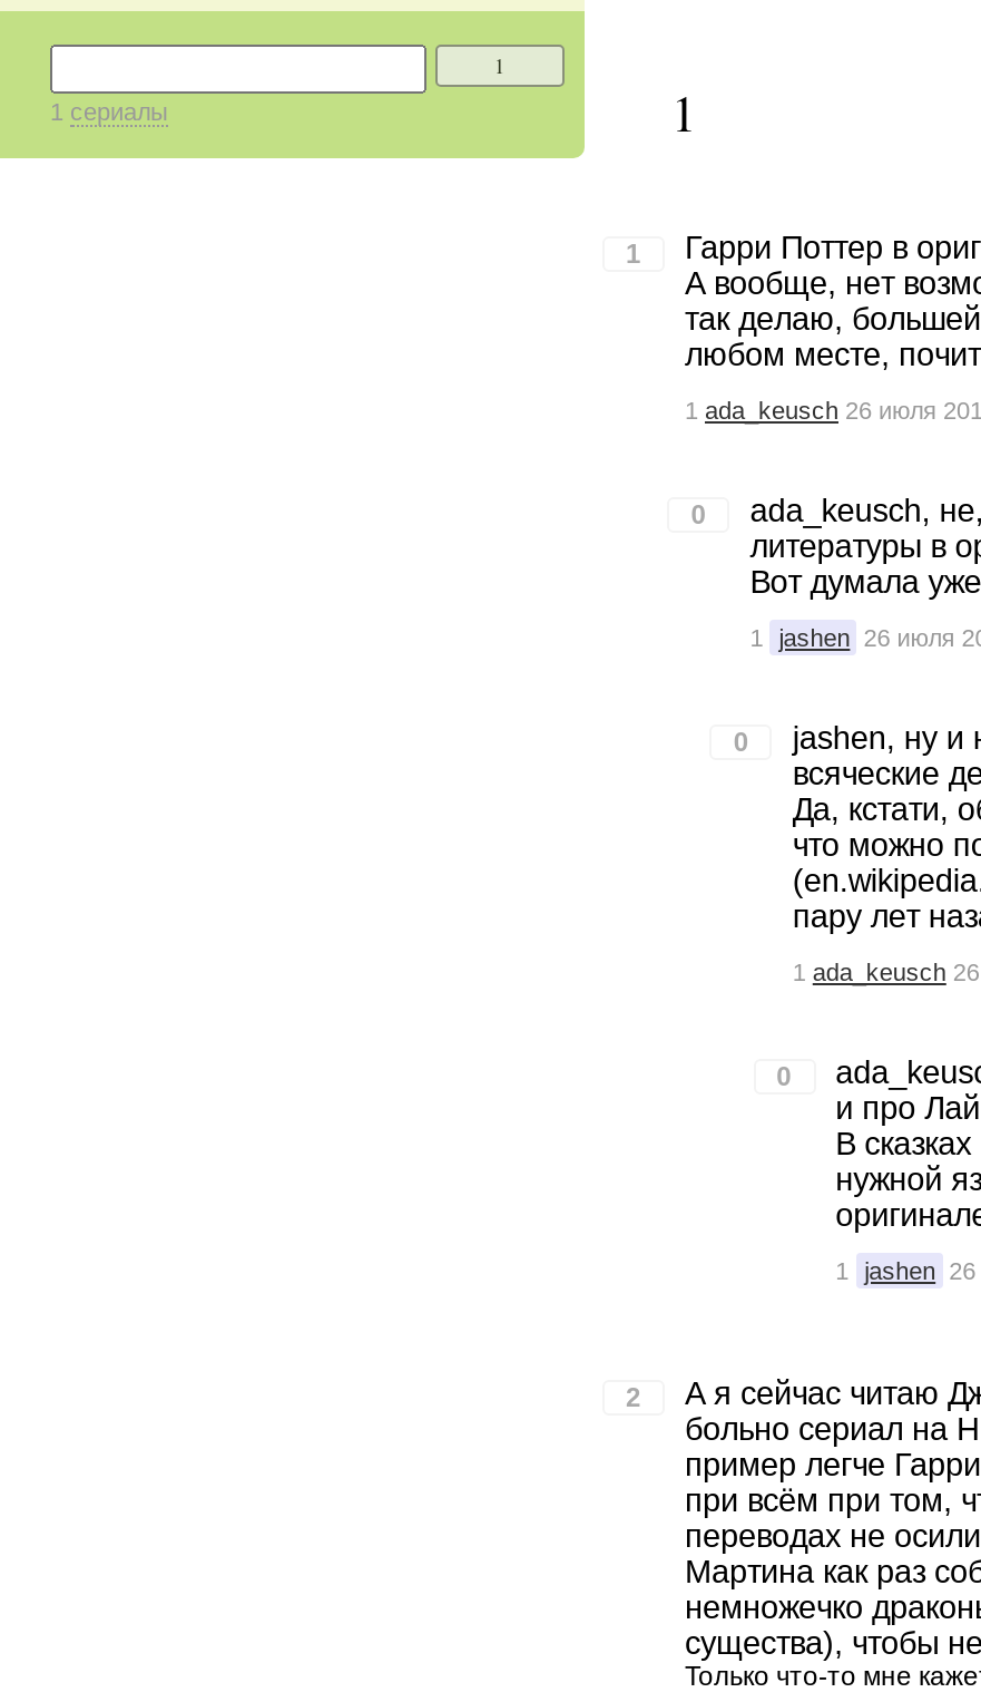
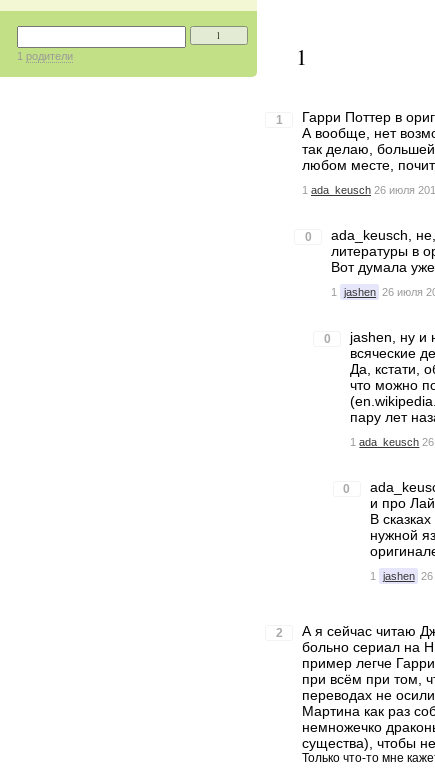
- 1 сериалы
+ 1 родители
